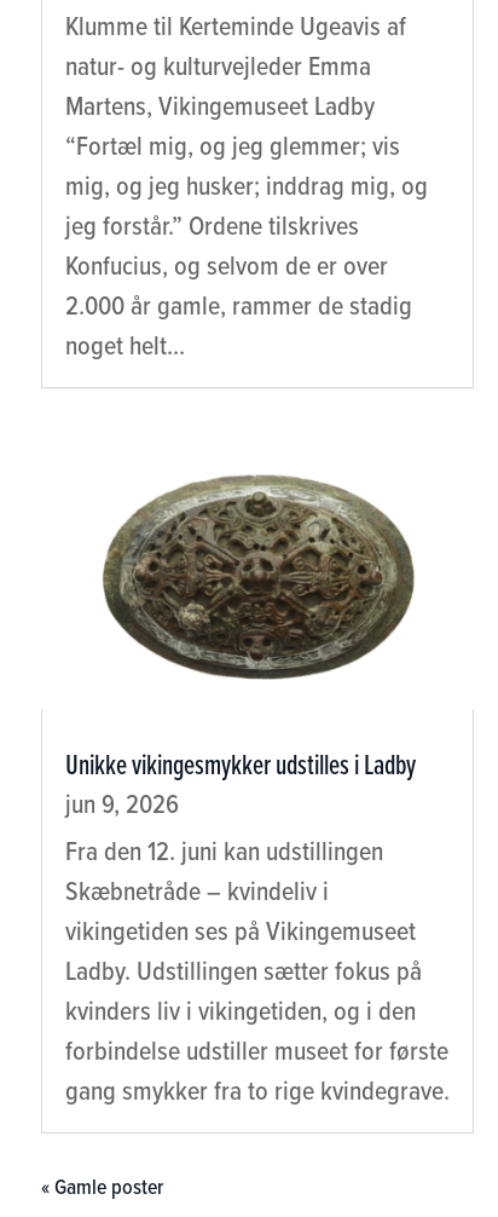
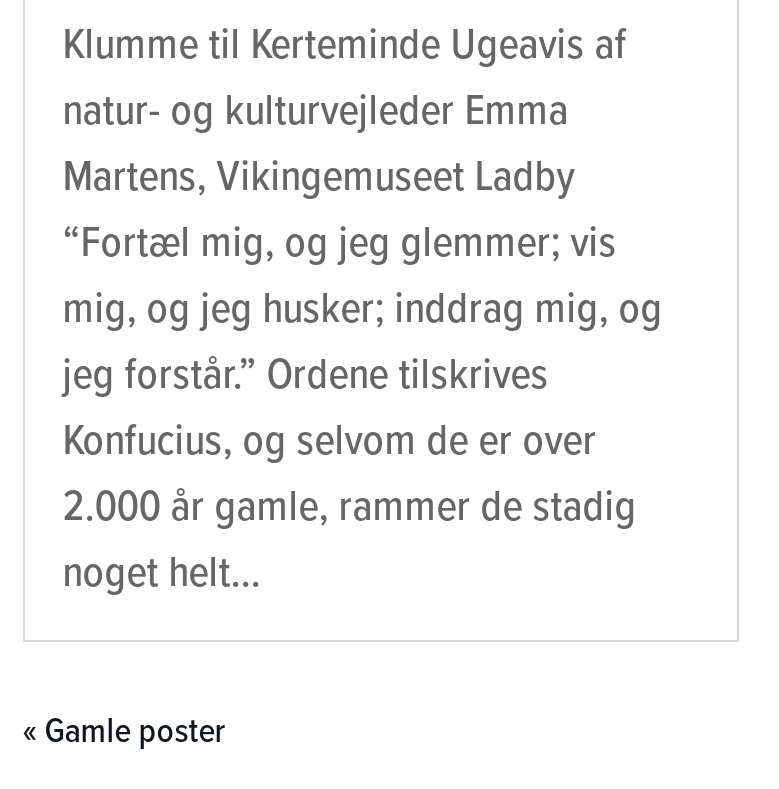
- [image]

- Unikke vikingesmykker udstilles i Ladby
- jun 9, 2026
- Fra den 12. juni kan udstillingen
- Skæbnetråde – kvindeliv i
- vikingetiden ses på Vikingemuseet
- Ladby. Udstillingen sætter fokus på
- kvinders liv i vikingetiden, og i den
- forbindelse udstiller museet for første
- gang smykker fra to rige kvindegrave.
